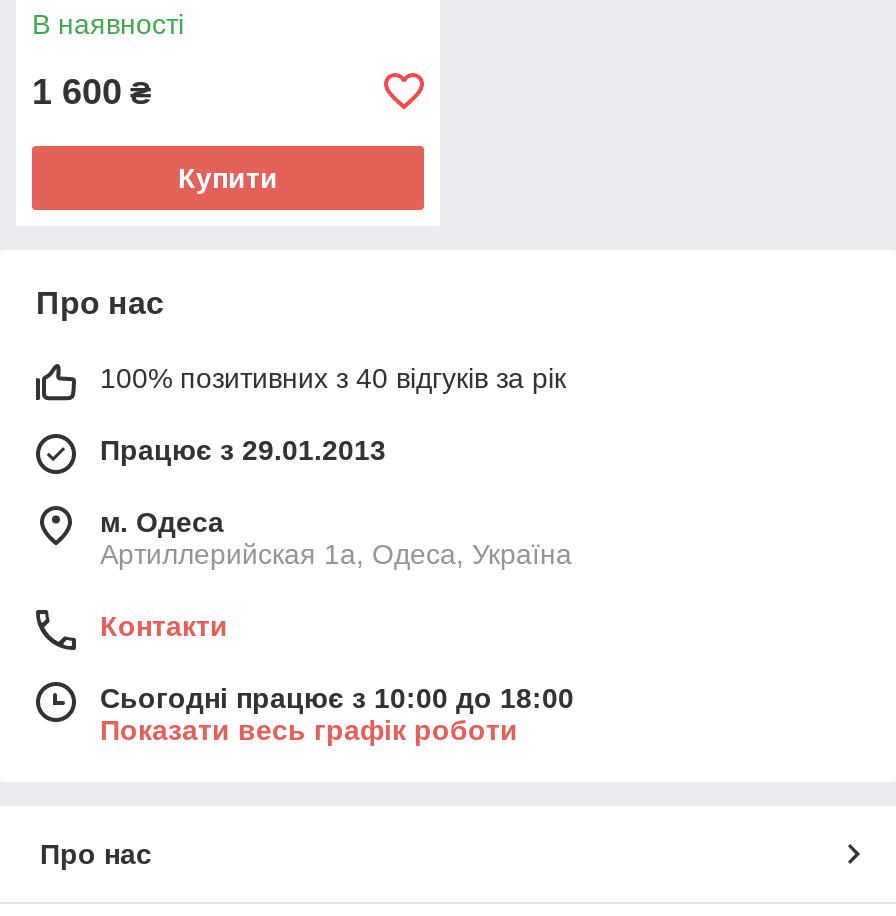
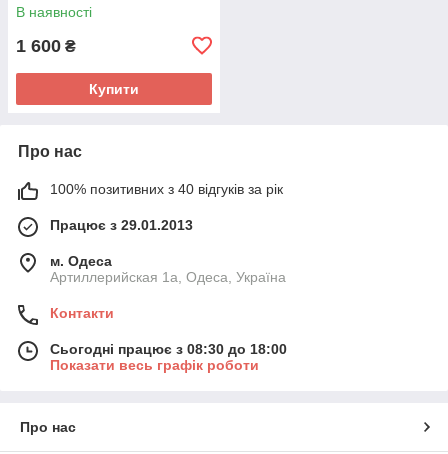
- Сьогодні працює з 10:00 до 18:00
+ Сьогодні працює з 08:30 до 18:00
